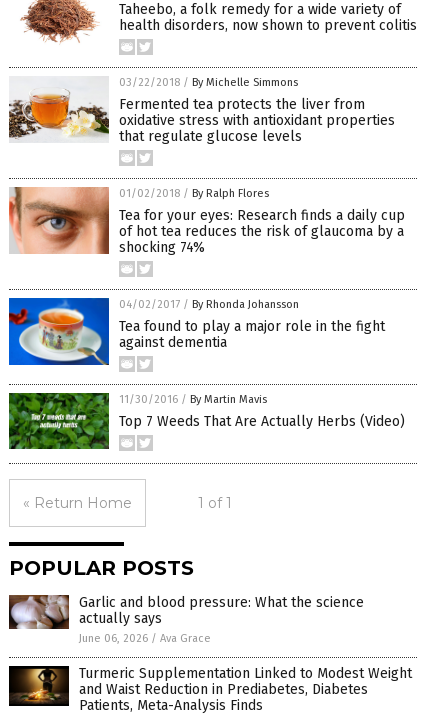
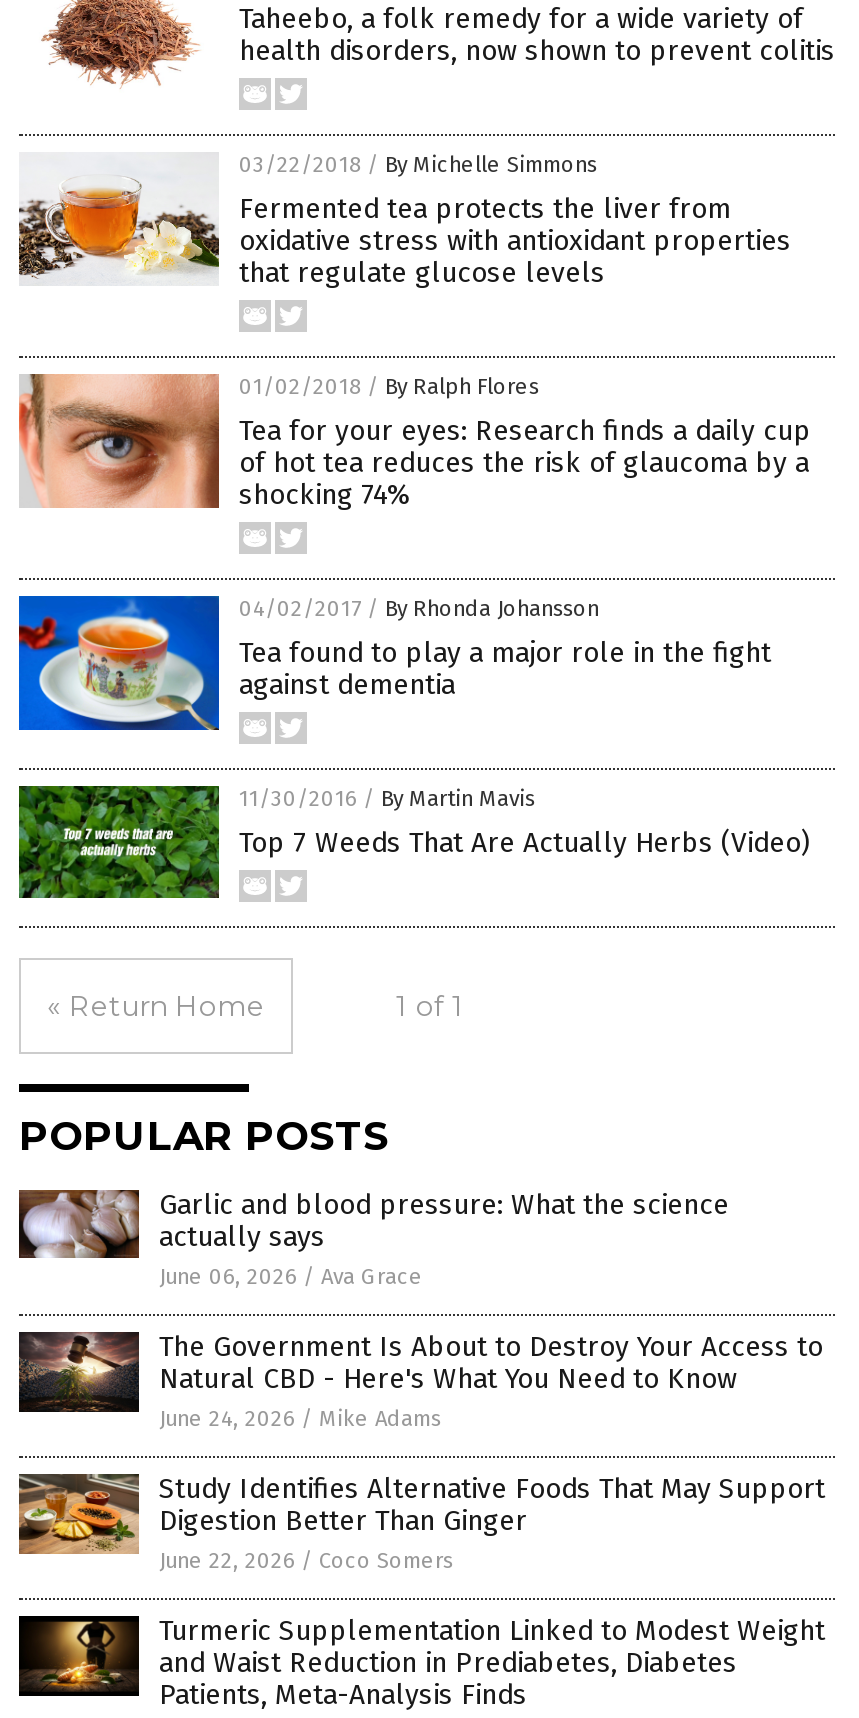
+ [image]

+ [image]
+ The Government Is About to Destroy Your Access to
+ Natural CBD - Here's What You Need to Know
+ June 24, 2026 / Mike Adams
+ Study Identifies Alternative Foods That May Support
+ Digestion Better Than Ginger
+ June 22, 2026 / Coco Somers
